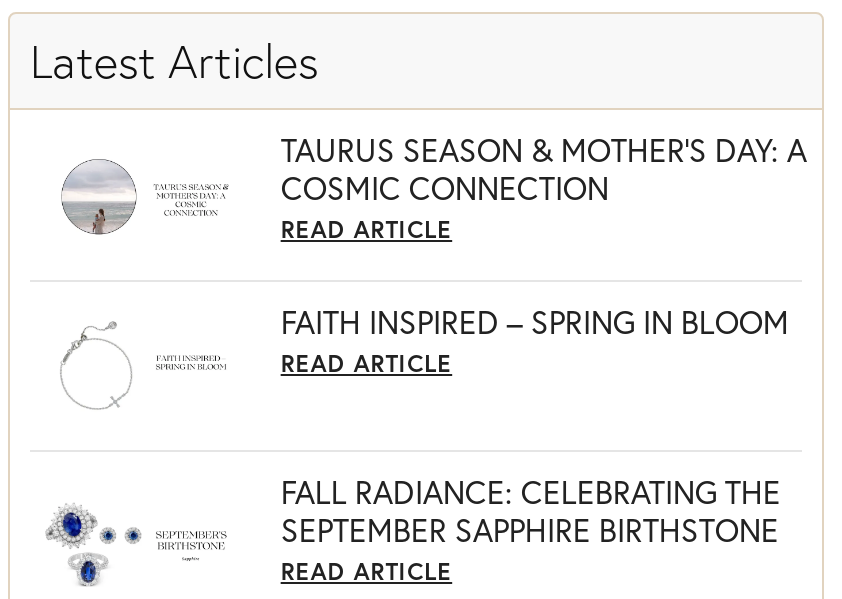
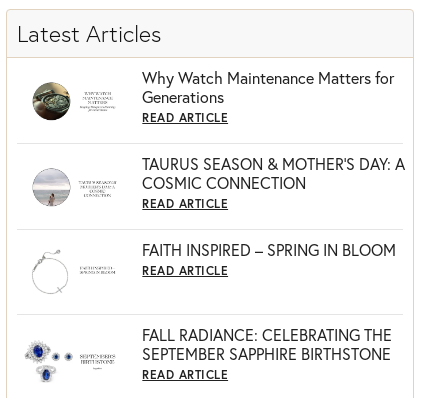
+ [image]

+ Why Watch Maintenance Matters for
+ Generations
+ READ ARTICLE
